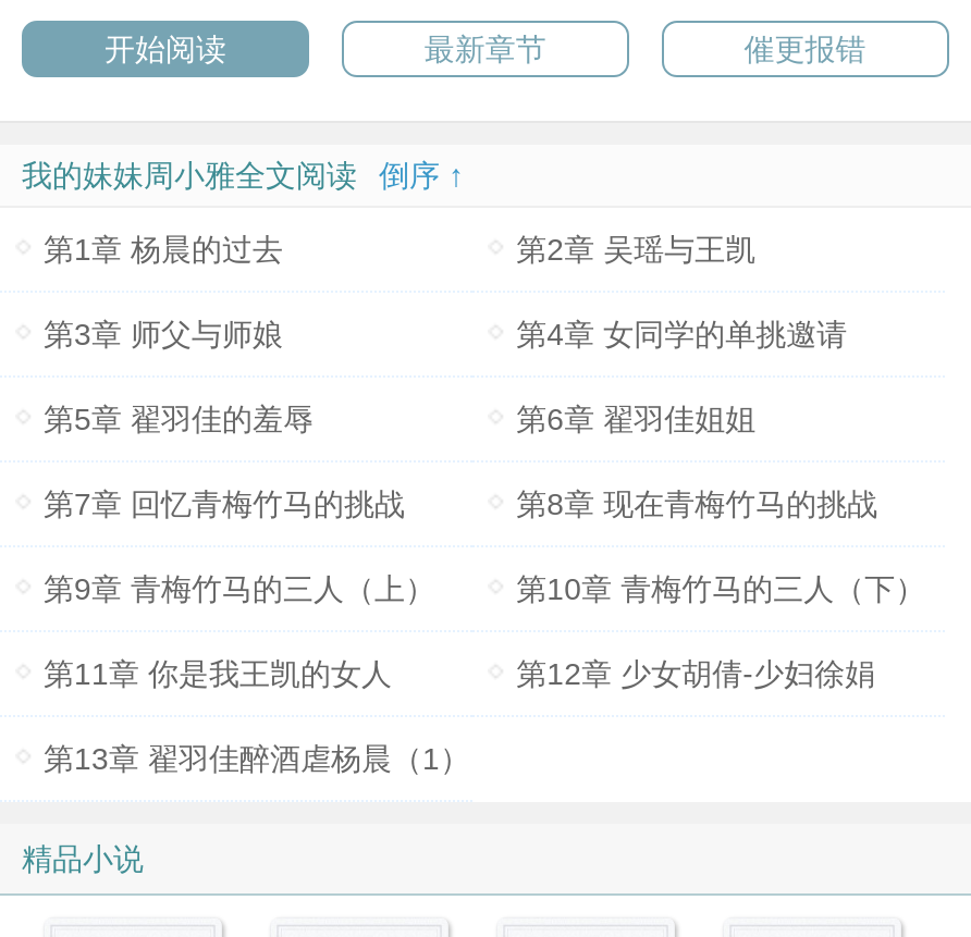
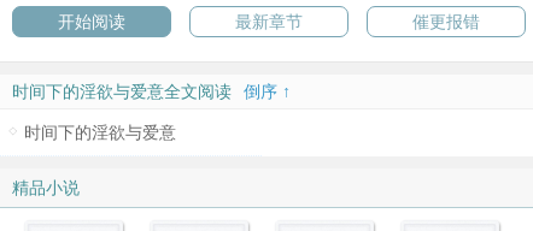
- 我的妹妹周小雅全文阅读
+ 时间下的淫欲与爱意全文阅读

- 第1章 杨晨的过去
- 第2章 吴瑶与王凯
- 第3章 师父与师娘
- 第4章 女同学的单挑邀请
- 第5章 翟羽佳的羞辱
- 第6章 翟羽佳姐姐
- 第7章 回忆青梅竹马的挑战
- 第8章 现在青梅竹马的挑战
- 第9章 青梅竹马的三人（上）
- 第10章 青梅竹马的三人（下）
- 第11章 你是我王凯的女人
- 第12章 少女胡倩-少妇徐娟
- 第13章 翟羽佳醉酒虐杨晨（1）
+ 时间下的淫欲与爱意
